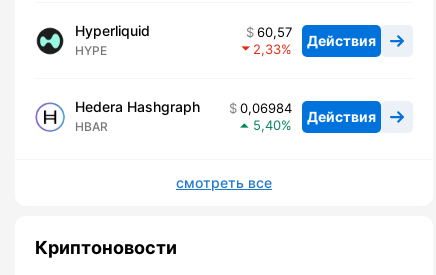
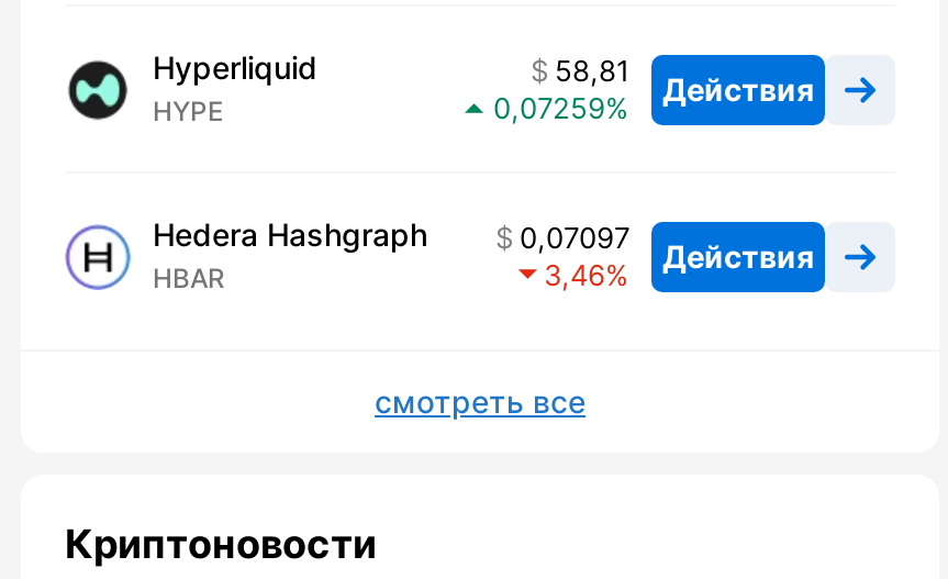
- 60,57 Действия
+ 58,81 Действия

- 2,33
+ 0,07259

- 0,06984 Действия
+ 0,07097 Действия

- 5,40
+ 3,46
